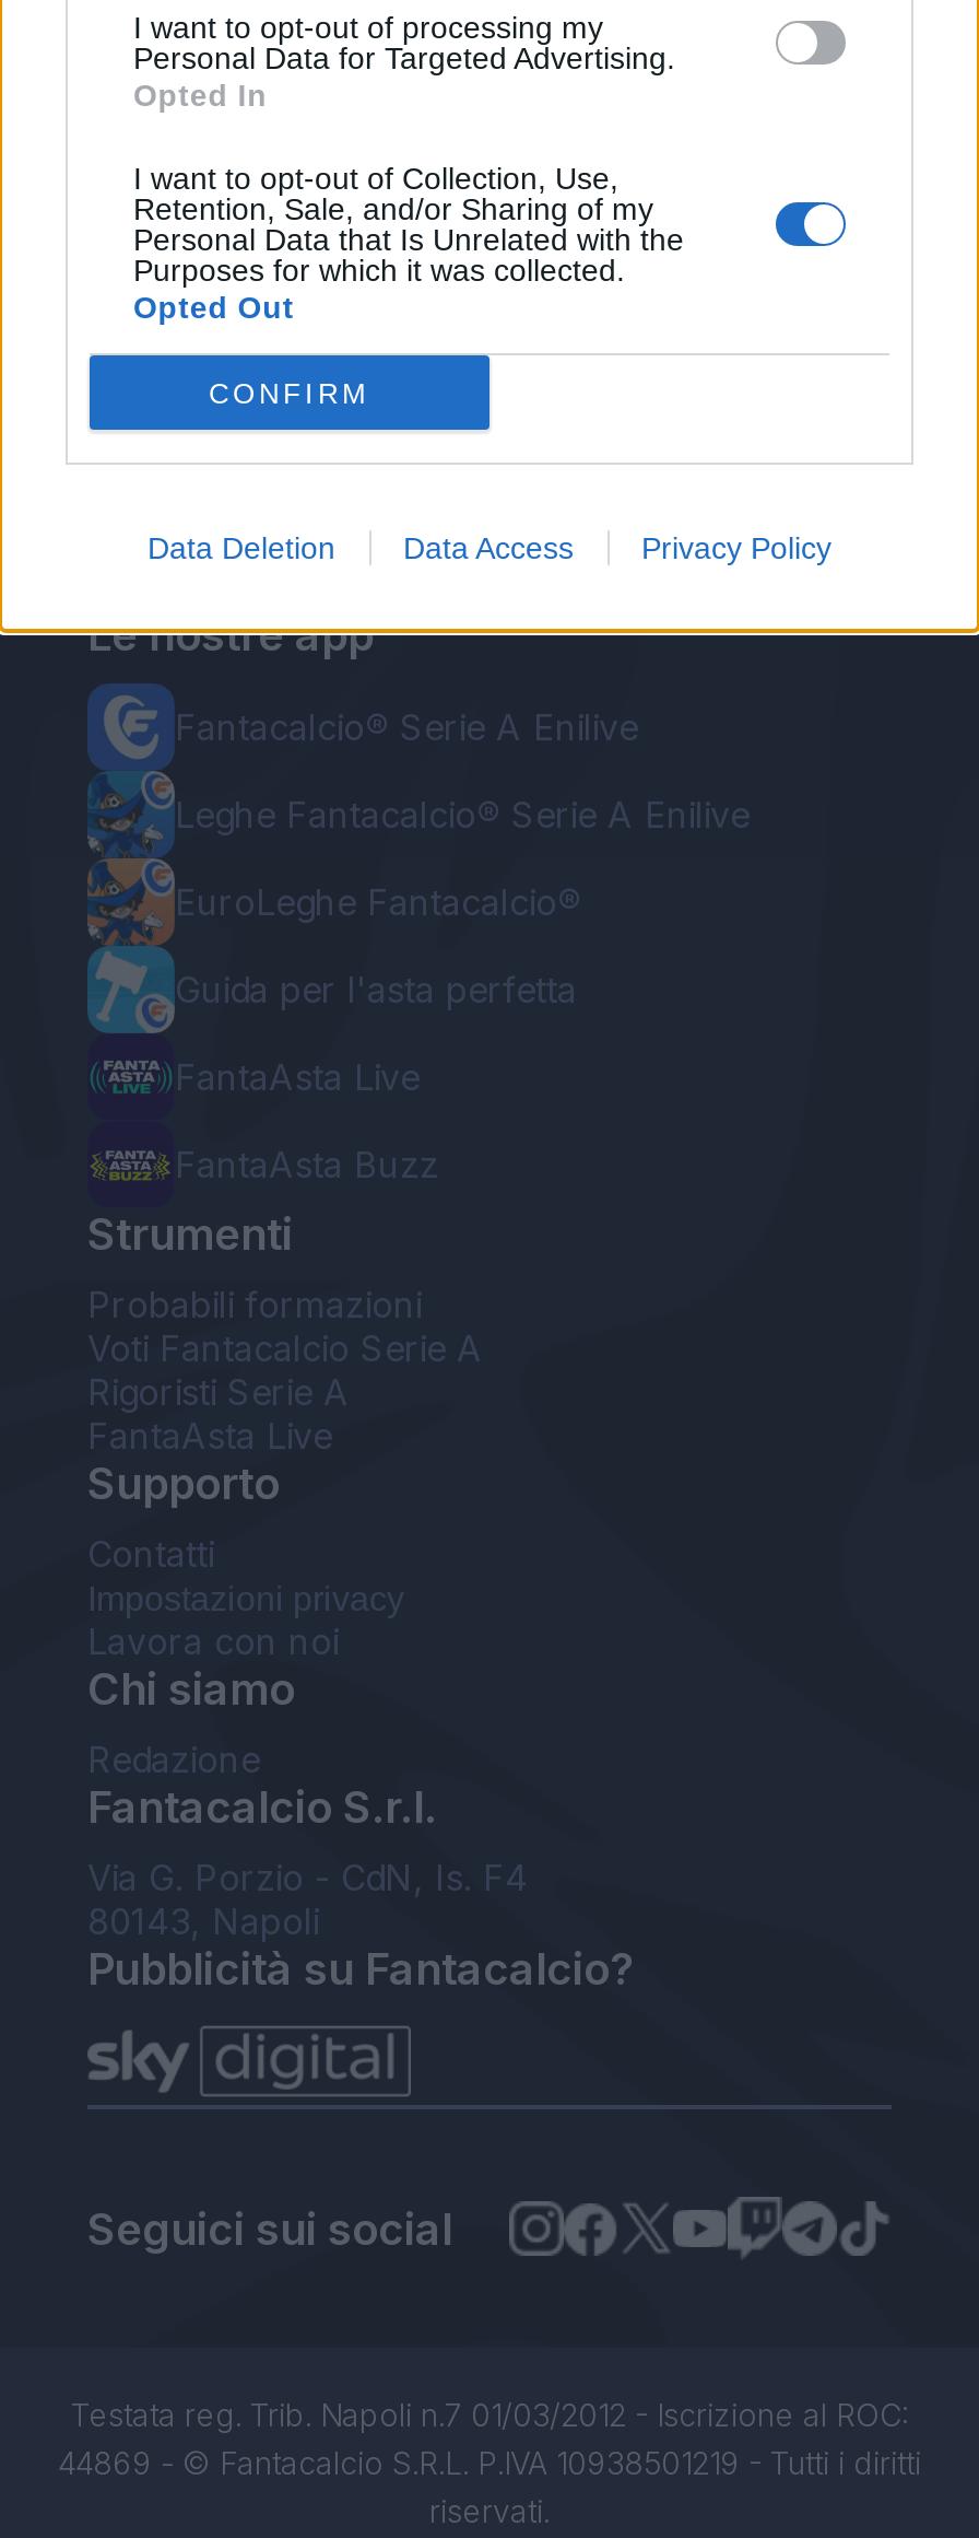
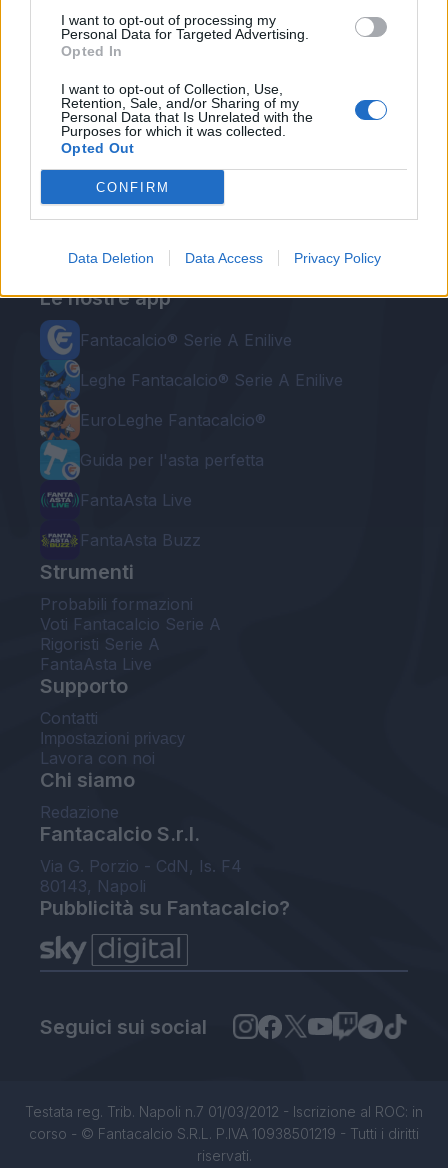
- Testata reg. Trib. Napoli n.7 01/03/2012 - Iscrizione al ROC:
- 44869 - © Fantacalcio S.R.L. P.IVA 10938501219 - Tutti i diritti
+ Testata reg. Trib. Napoli n.7 01/03/2012 - Iscrizione al ROC: in
+ corso - © Fantacalcio S.R.L. P.IVA 10938501219 - Tutti i diritti
